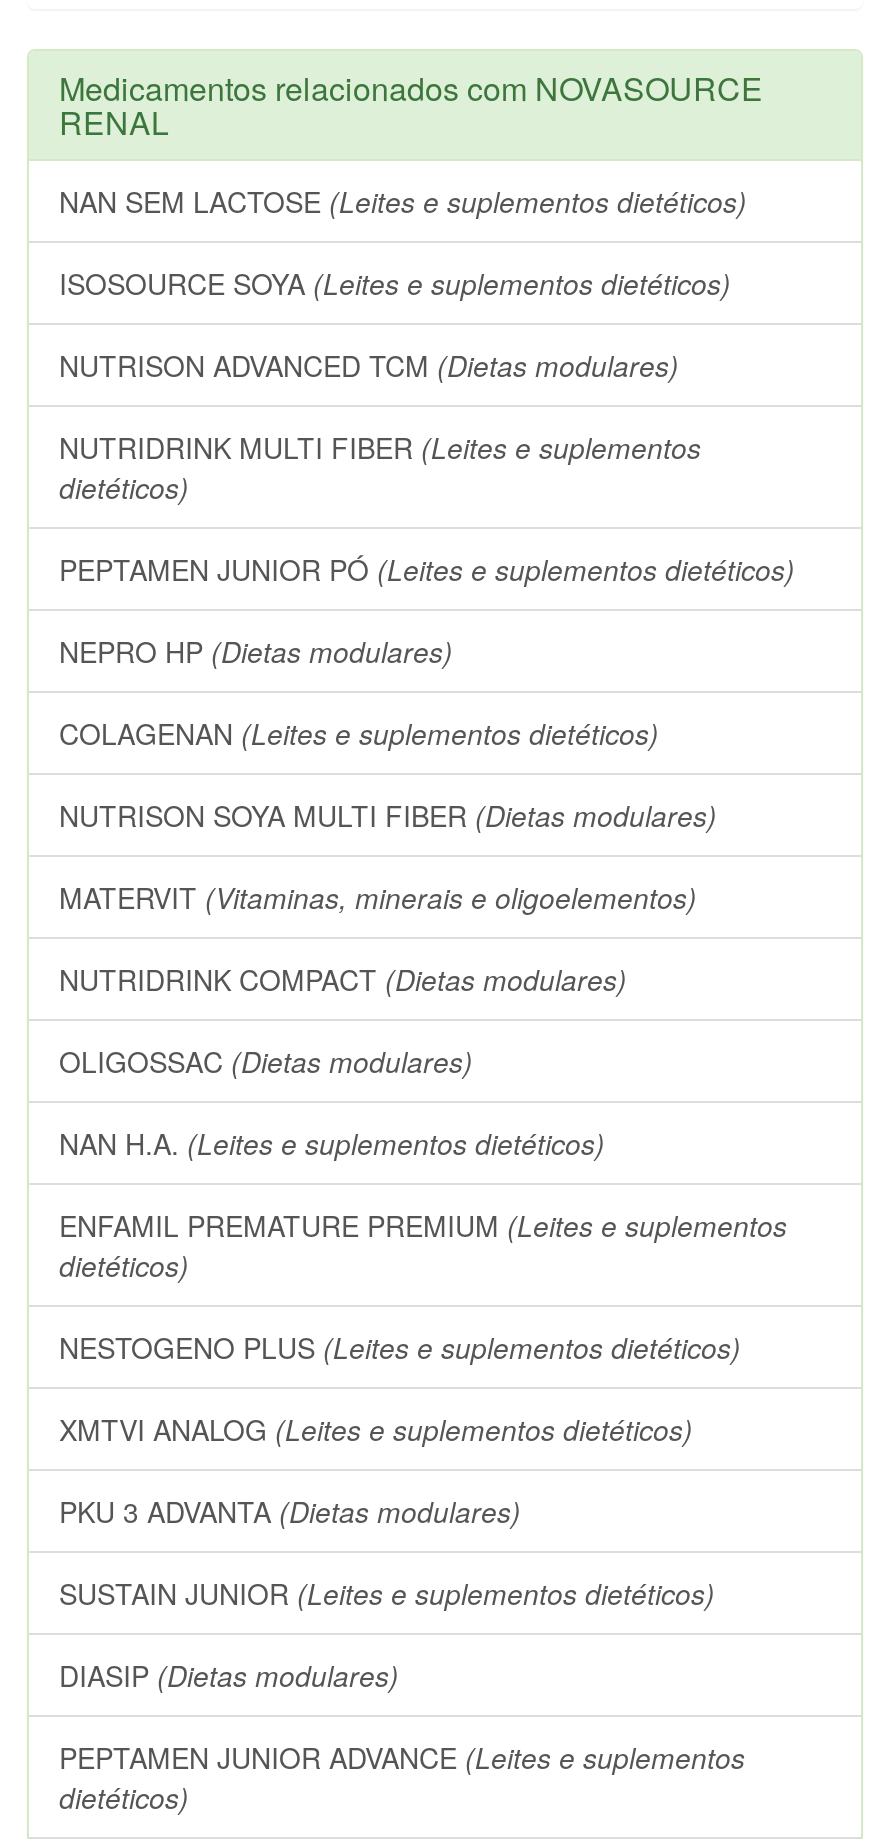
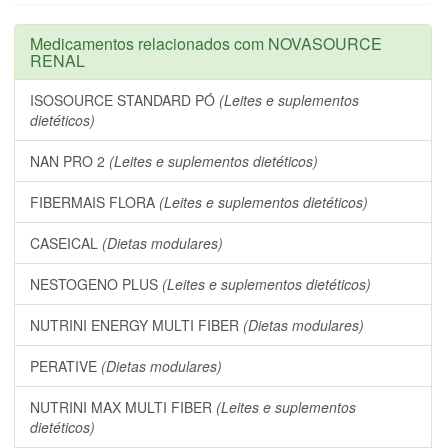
- NAN SEM LACTOSE (Leites e suplementos dietéticos)
- ISOSOURCE SOYA (Leites e suplementos dietéticos)
- NUTRISON ADVANCED TCM (Dietas modulares)
- NUTRIDRINK MULTI FIBER (Leites e suplementos
+ ISOSOURCE STANDARD PÓ (Leites e suplementos

- PEPTAMEN JUNIOR PÓ (Leites e suplementos dietéticos)
- NEPRO HP (Dietas modulares)
- COLAGENAN (Leites e suplementos dietéticos)
- NUTRISON SOYA MULTI FIBER (Dietas modulares)
- MATERVIT (Vitaminas, minerais e oligoelementos)
- NUTRIDRINK COMPACT (Dietas modulares)
- OLIGOSSAC (Dietas modulares)
- NAN H.A. (Leites e suplementos dietéticos)
- ENFAMIL PREMATURE PREMIUM (Leites e suplementos
- dietéticos)
+ NAN PRO 2 (Leites e suplementos dietéticos)
+ FIBERMAIS FLORA (Leites e suplementos dietéticos)
+ CASEICAL (Dietas modulares)

- XMTVI ANALOG (Leites e suplementos dietéticos)
- PKU 3 ADVANTA (Dietas modulares)
- SUSTAIN JUNIOR (Leites e suplementos dietéticos)
- DIASIP (Dietas modulares)
- PEPTAMEN JUNIOR ADVANCE (Leites e suplementos
+ NUTRINI ENERGY MULTI FIBER (Dietas modulares)
+ PERATIVE (Dietas modulares)
+ NUTRINI MAX MULTI FIBER (Leites e suplementos
